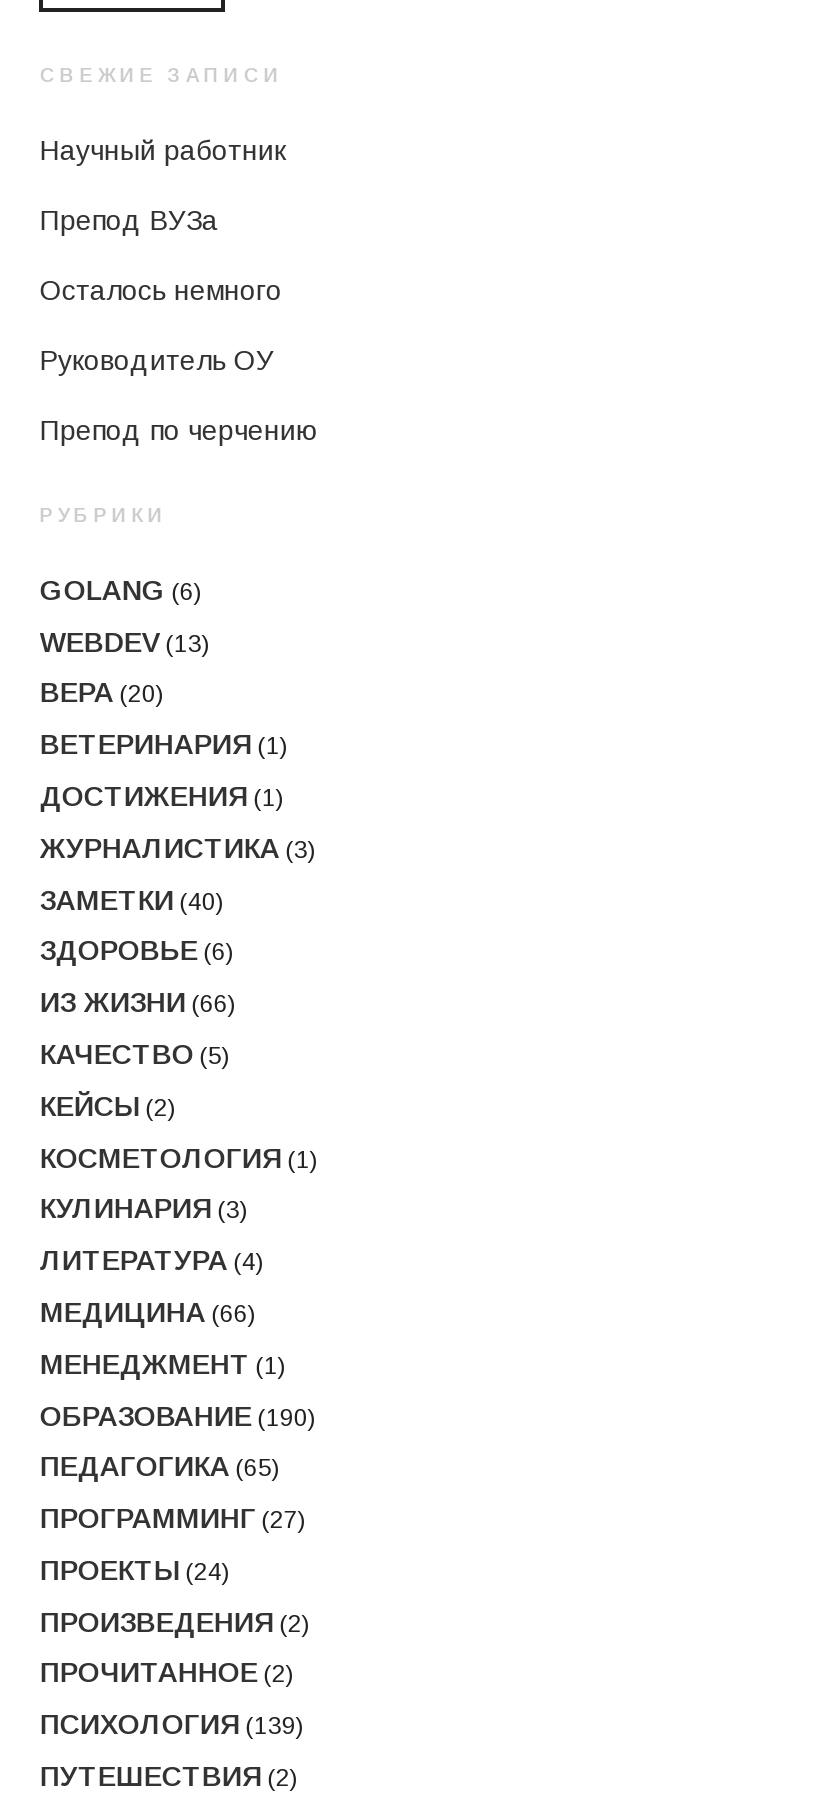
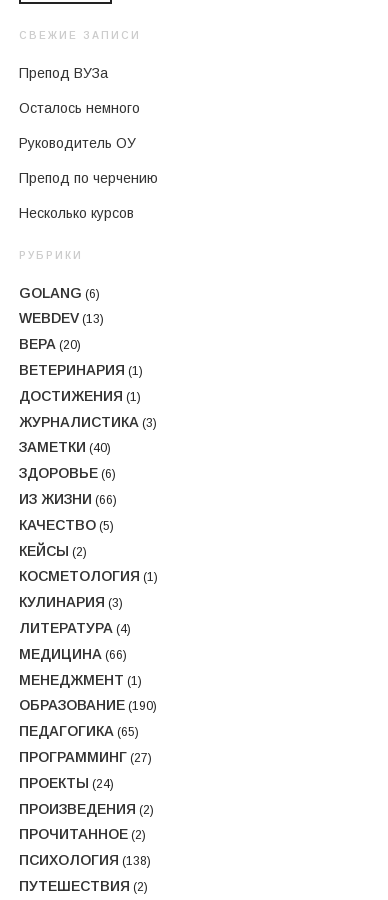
- Научный работник

moved up: Препод ВУЗа | Осталось немного | Руководитель ОУ | Препод по черчению

+ Несколько курсов

- ПСИХОЛОГИЯ (139)
+ ПСИХОЛОГИЯ (138)
